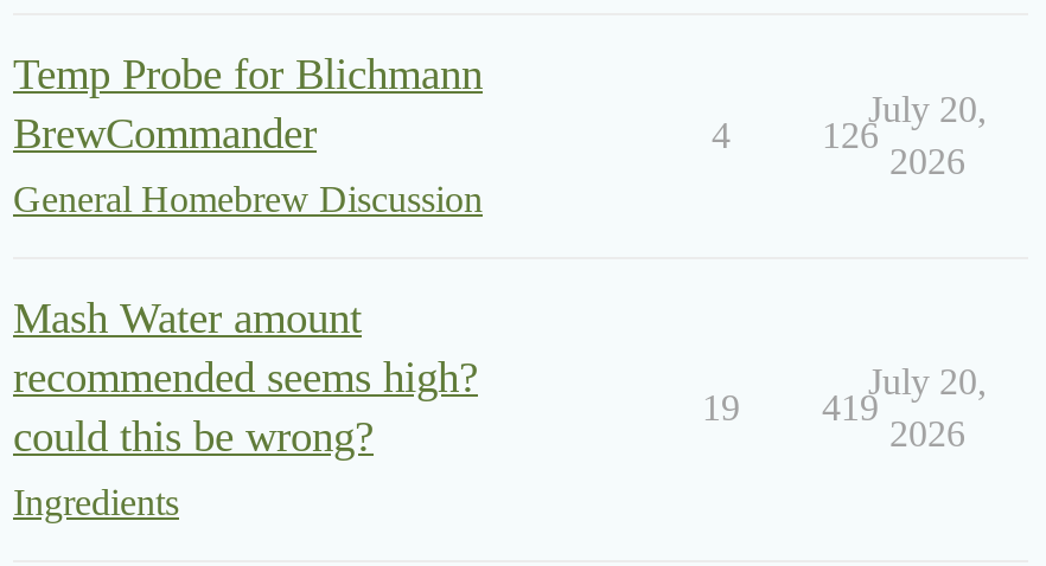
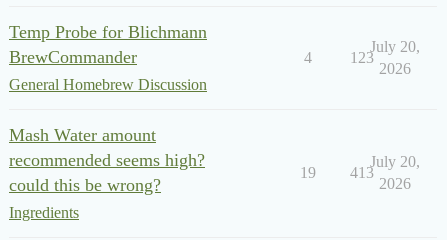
- 126
+ 123

- 419
+ 413
